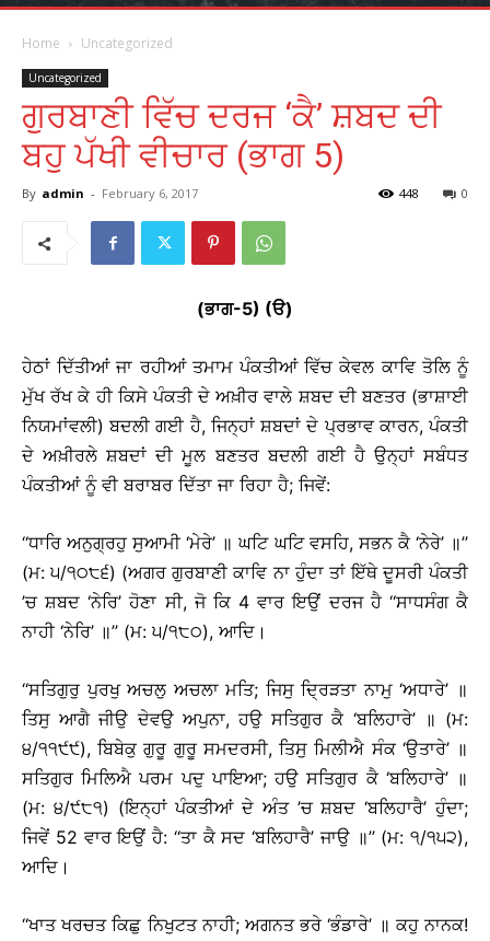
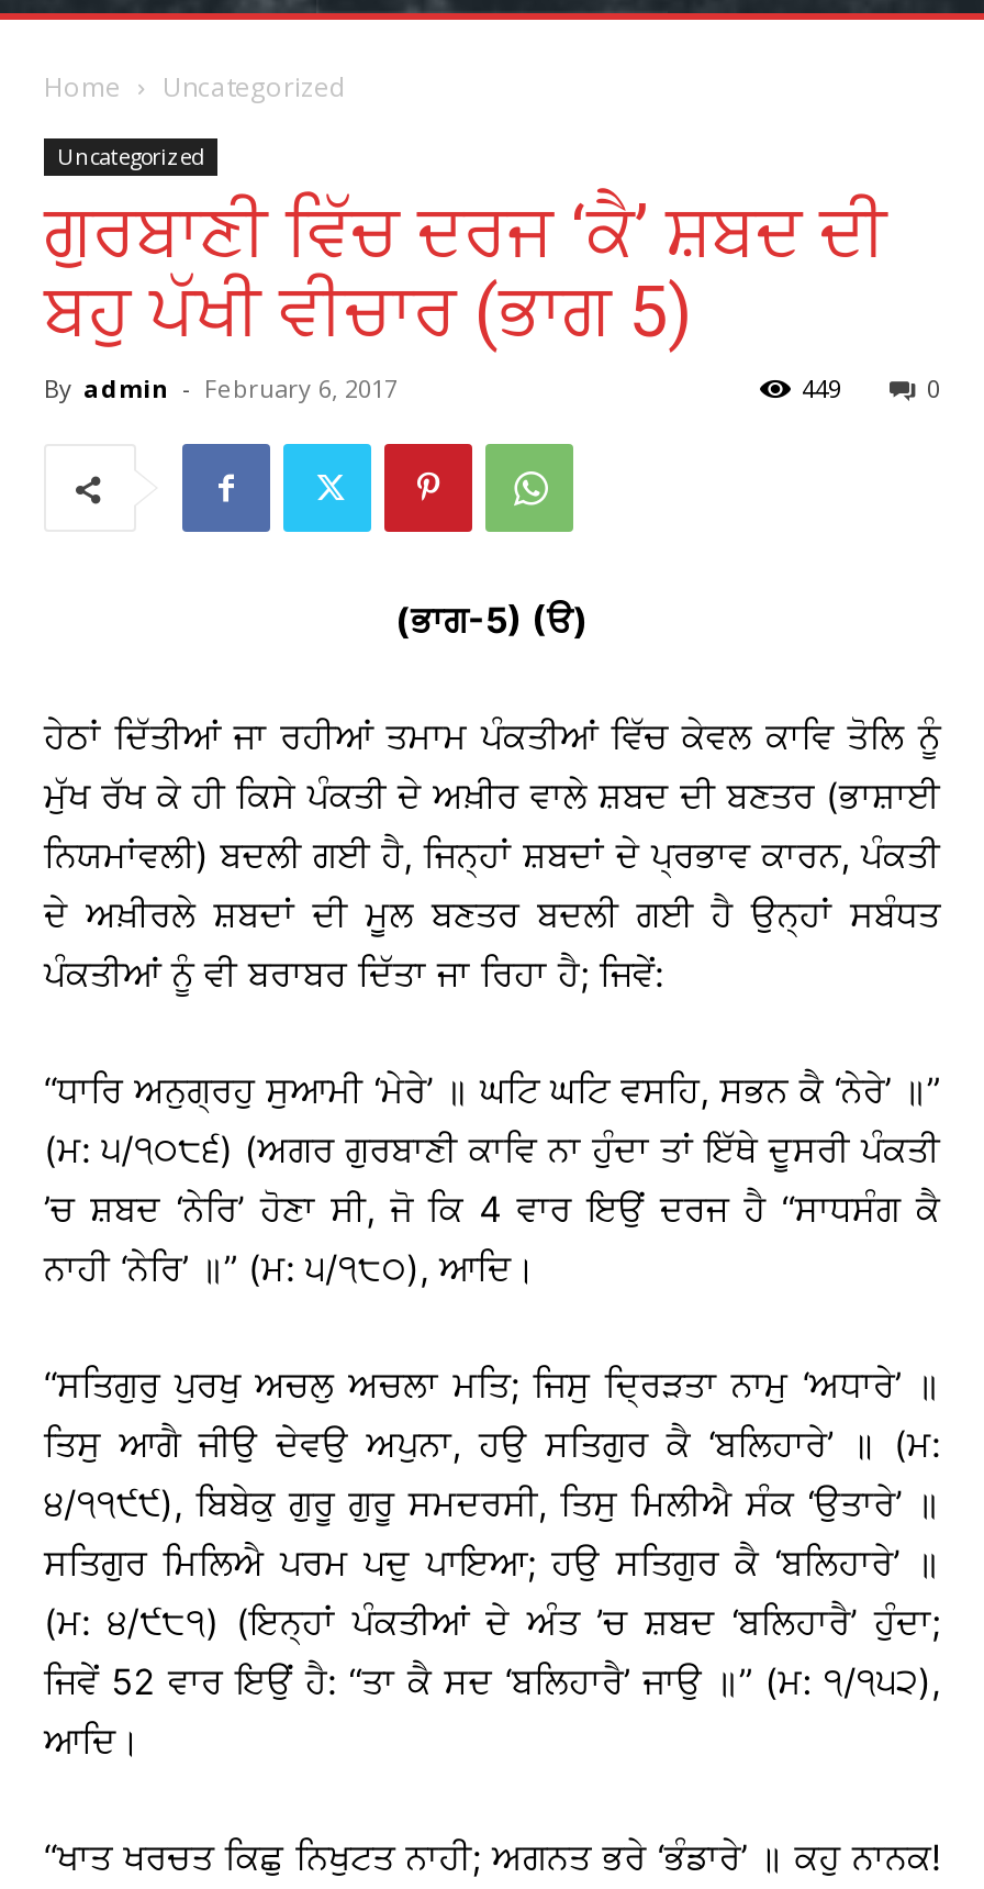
- 448
+ 449
